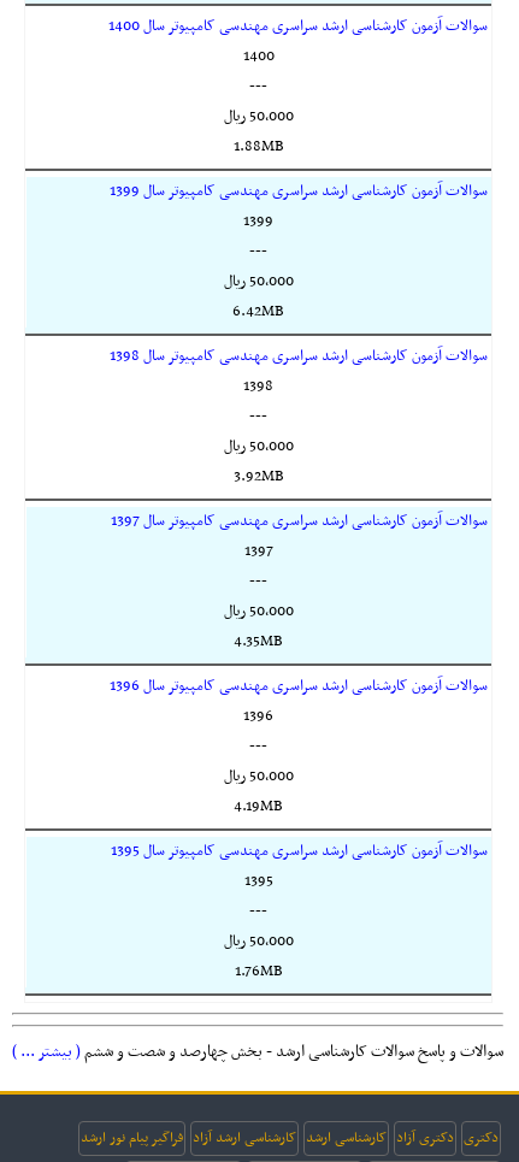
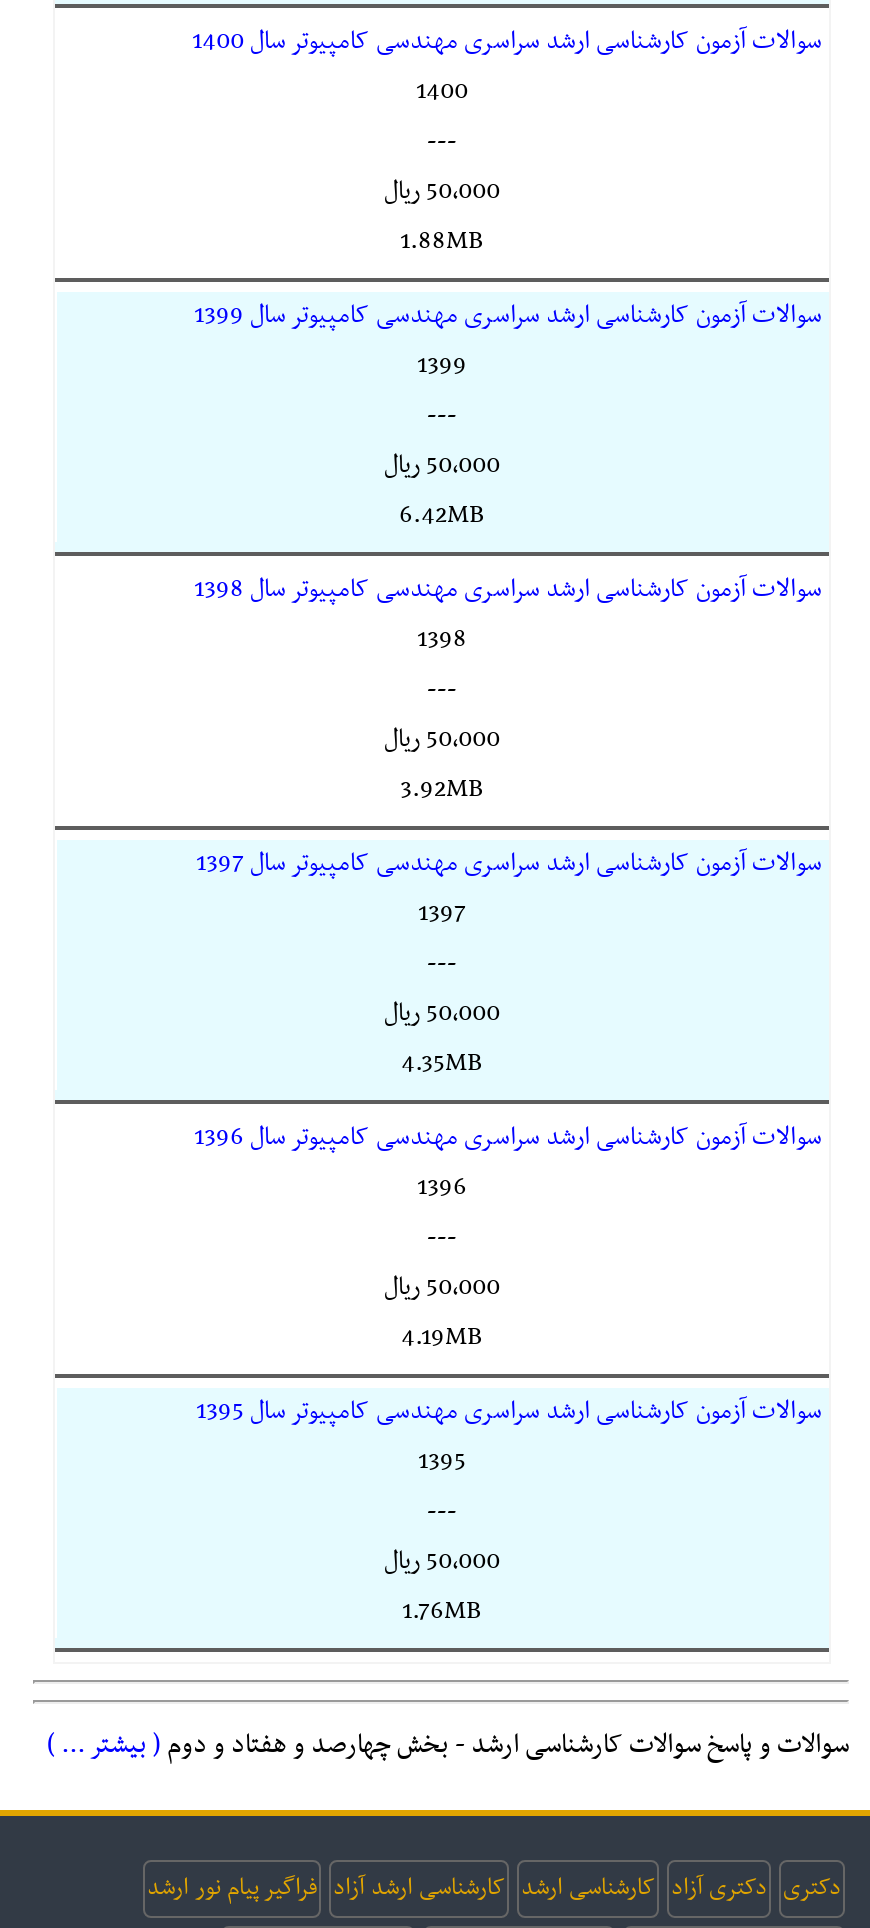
- سوالات و پاسخ سوالات کارشناسی ارشد - بخش چهارصد و شصت و ششم ( بیشتر ... )
+ سوالات و پاسخ سوالات کارشناسی ارشد - بخش چهارصد و هفتاد و دوم ( بیشتر ... )
